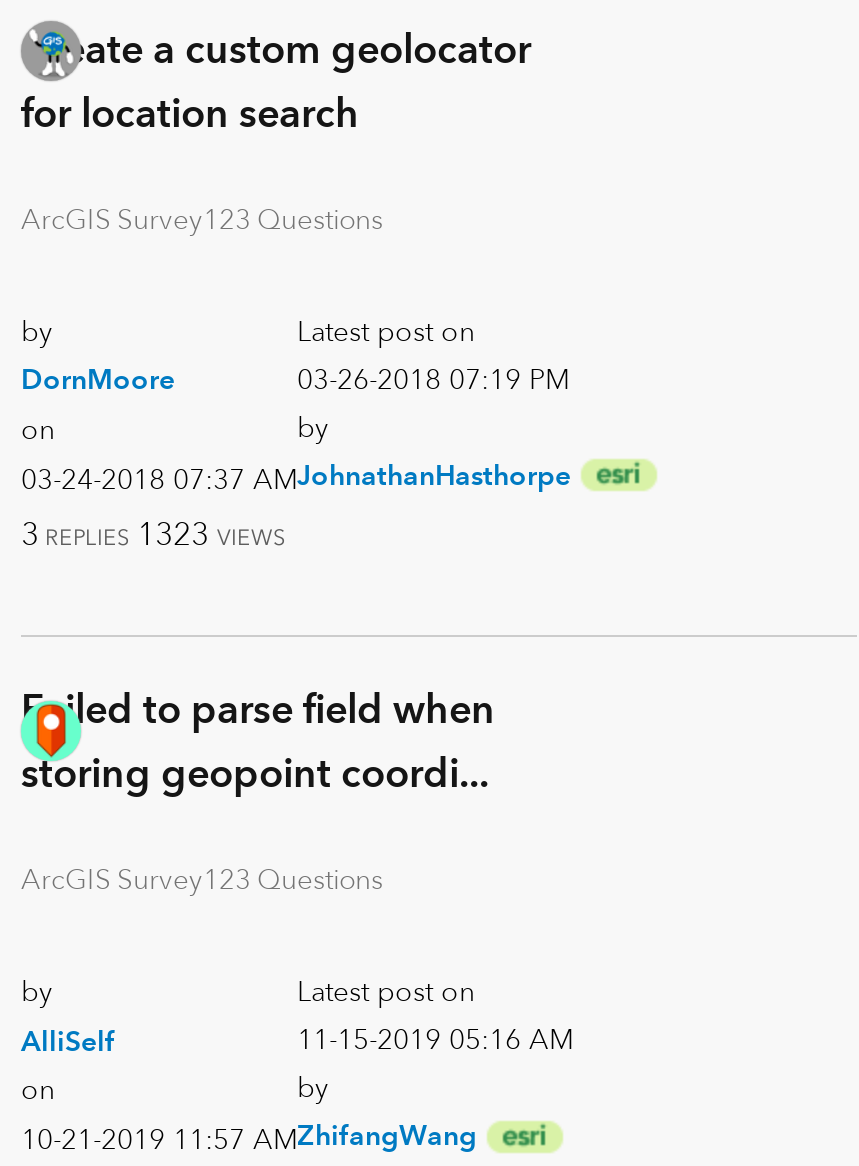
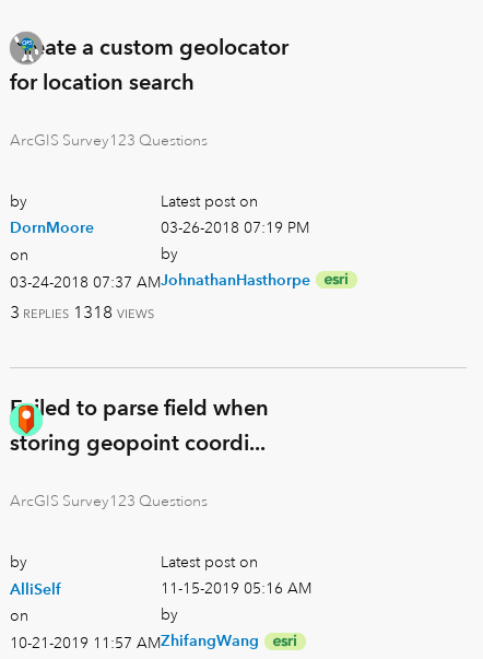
- 3 REPLIES 1323 VIEWS
+ 3 REPLIES 1318 VIEWS
